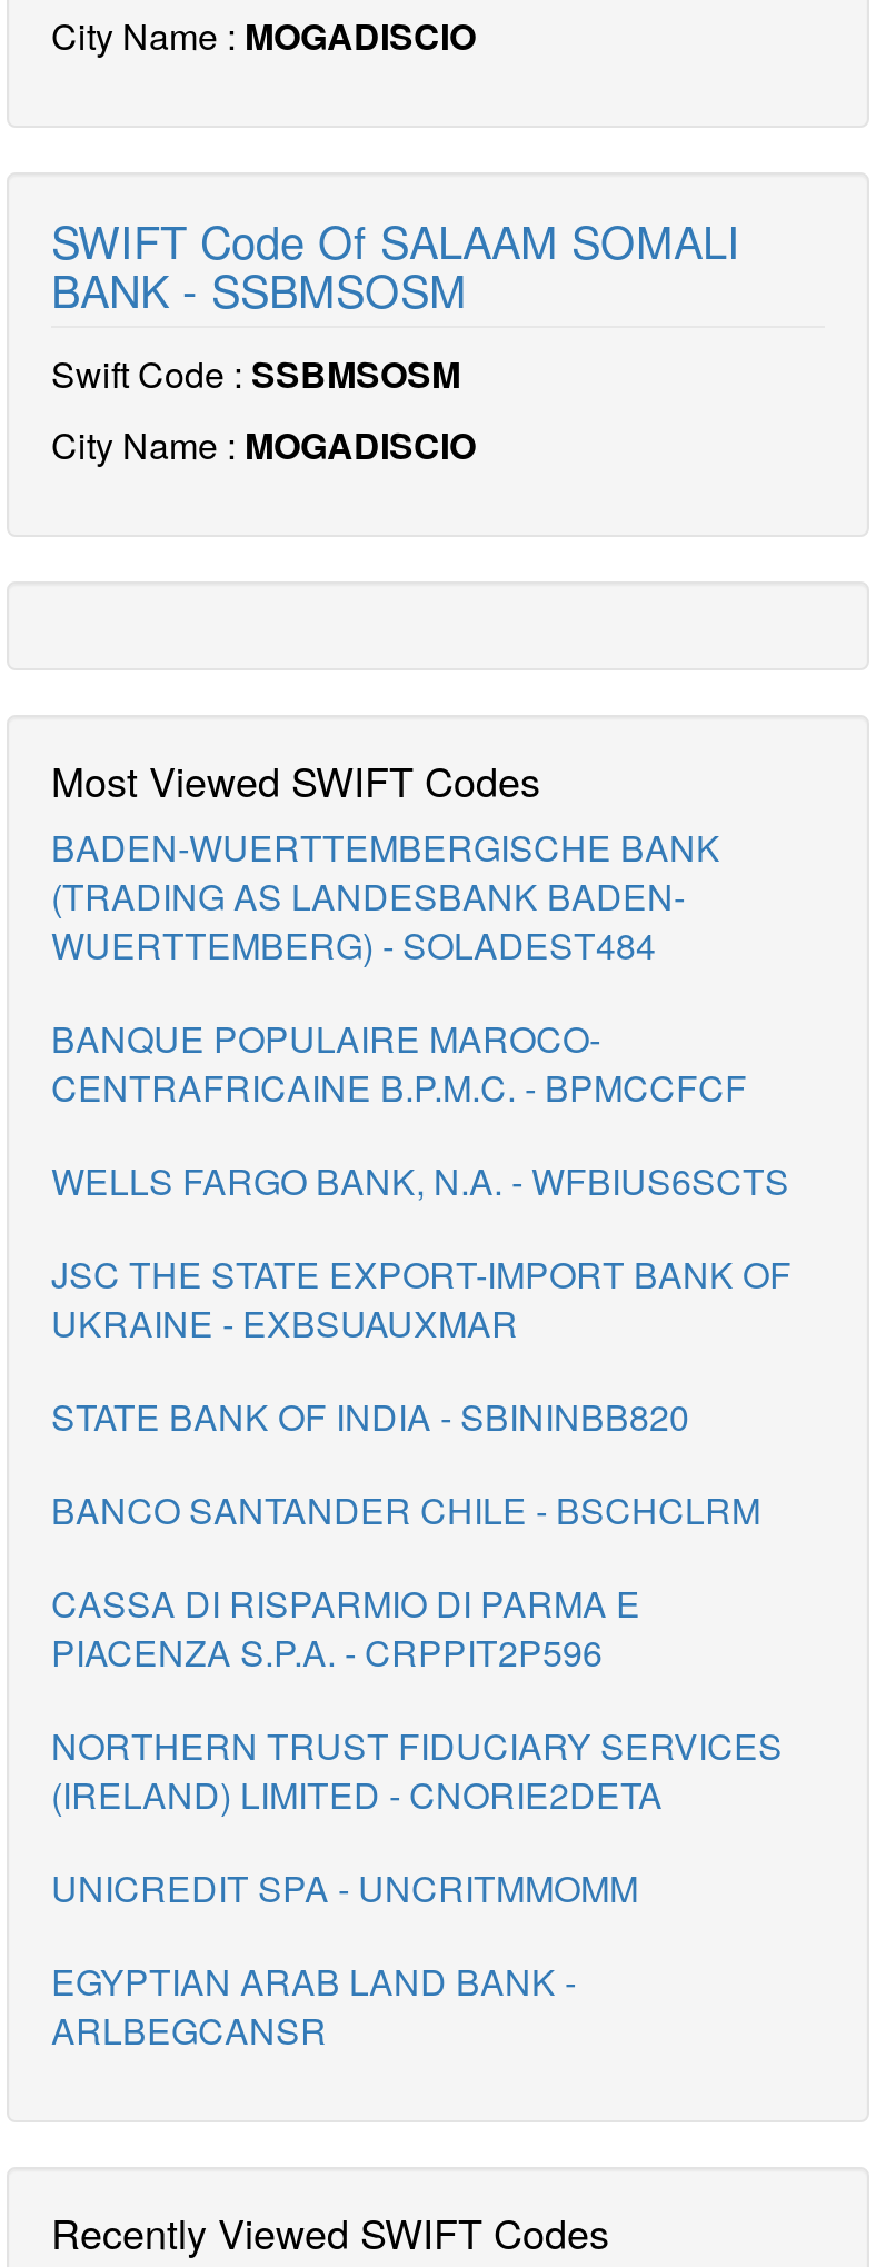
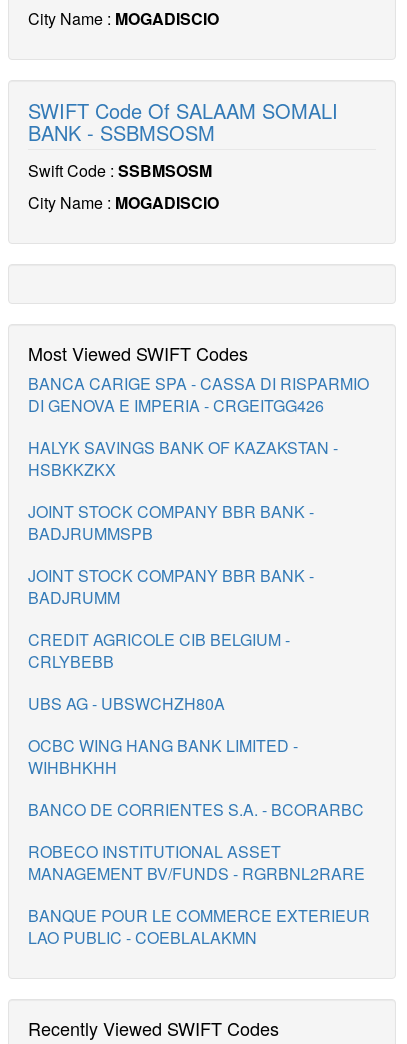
- BADEN-WUERTTEMBERGISCHE BANK
- (TRADING AS LANDESBANK BADEN-
- WUERTTEMBERG) - SOLADEST484
+ BANCA CARIGE SPA - CASSA DI RISPARMIO
+ DI GENOVA E IMPERIA - CRGEITGG426

- BANQUE POPULAIRE MAROCO-
- CENTRAFRICAINE B.P.M.C. - BPMCCFCF
+ HALYK SAVINGS BANK OF KAZAKSTAN -
+ HSBKKZKX

- WELLS FARGO BANK, N.A. - WFBIUS6SCTS
+ JOINT STOCK COMPANY BBR BANK -
+ BADJRUMMSPB

- JSC THE STATE EXPORT-IMPORT BANK OF
- UKRAINE - EXBSUAUXMAR
+ JOINT STOCK COMPANY BBR BANK -
+ BADJRUMM

- STATE BANK OF INDIA - SBININBB820
+ CREDIT AGRICOLE CIB BELGIUM -
+ CRLYBEBB

- BANCO SANTANDER CHILE - BSCHCLRM
+ UBS AG - UBSWCHZH80A

- CASSA DI RISPARMIO DI PARMA E
- PIACENZA S.P.A. - CRPPIT2P596
+ OCBC WING HANG BANK LIMITED -
+ WIHBHKHH

- NORTHERN TRUST FIDUCIARY SERVICES
- (IRELAND) LIMITED - CNORIE2DETA
+ BANCO DE CORRIENTES S.A. - BCORARBC

- UNICREDIT SPA - UNCRITMMOMM
+ ROBECO INSTITUTIONAL ASSET
+ MANAGEMENT BV/FUNDS - RGRBNL2RARE

- EGYPTIAN ARAB LAND BANK -
- ARLBEGCANSR
+ BANQUE POUR LE COMMERCE EXTERIEUR
+ LAO PUBLIC - COEBLALAKMN
